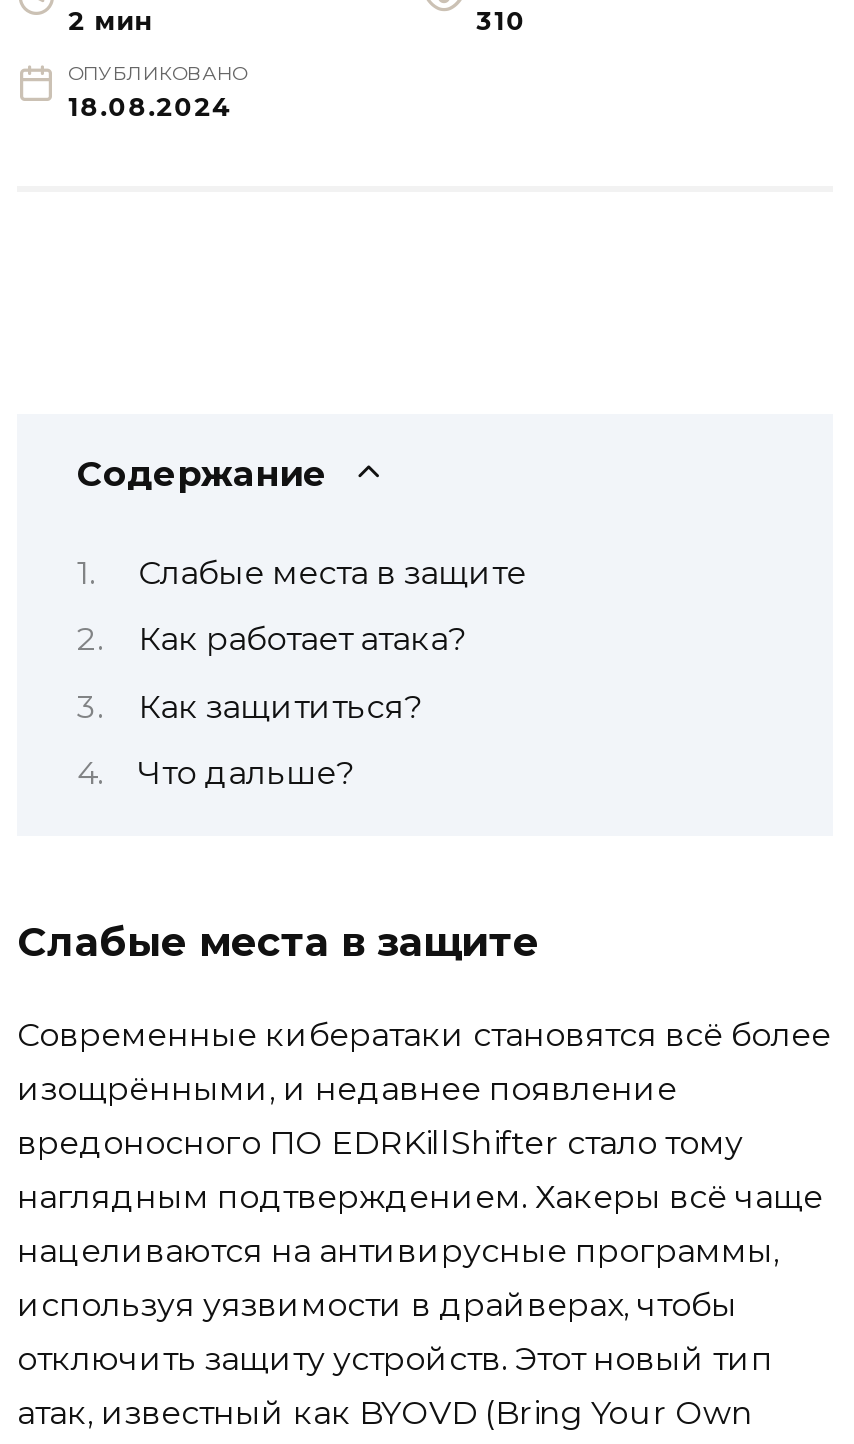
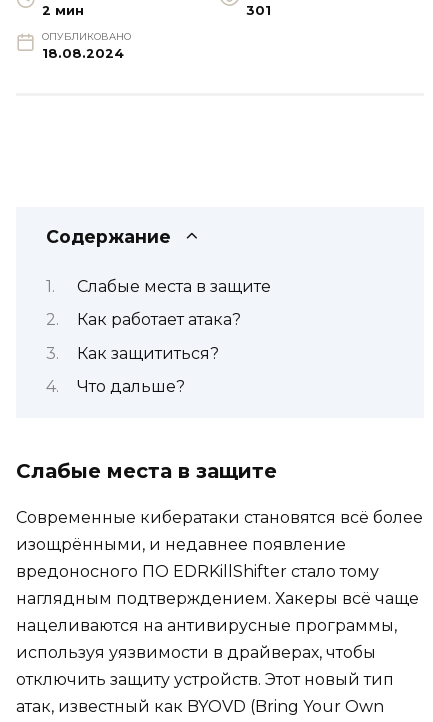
- 310
+ 301
